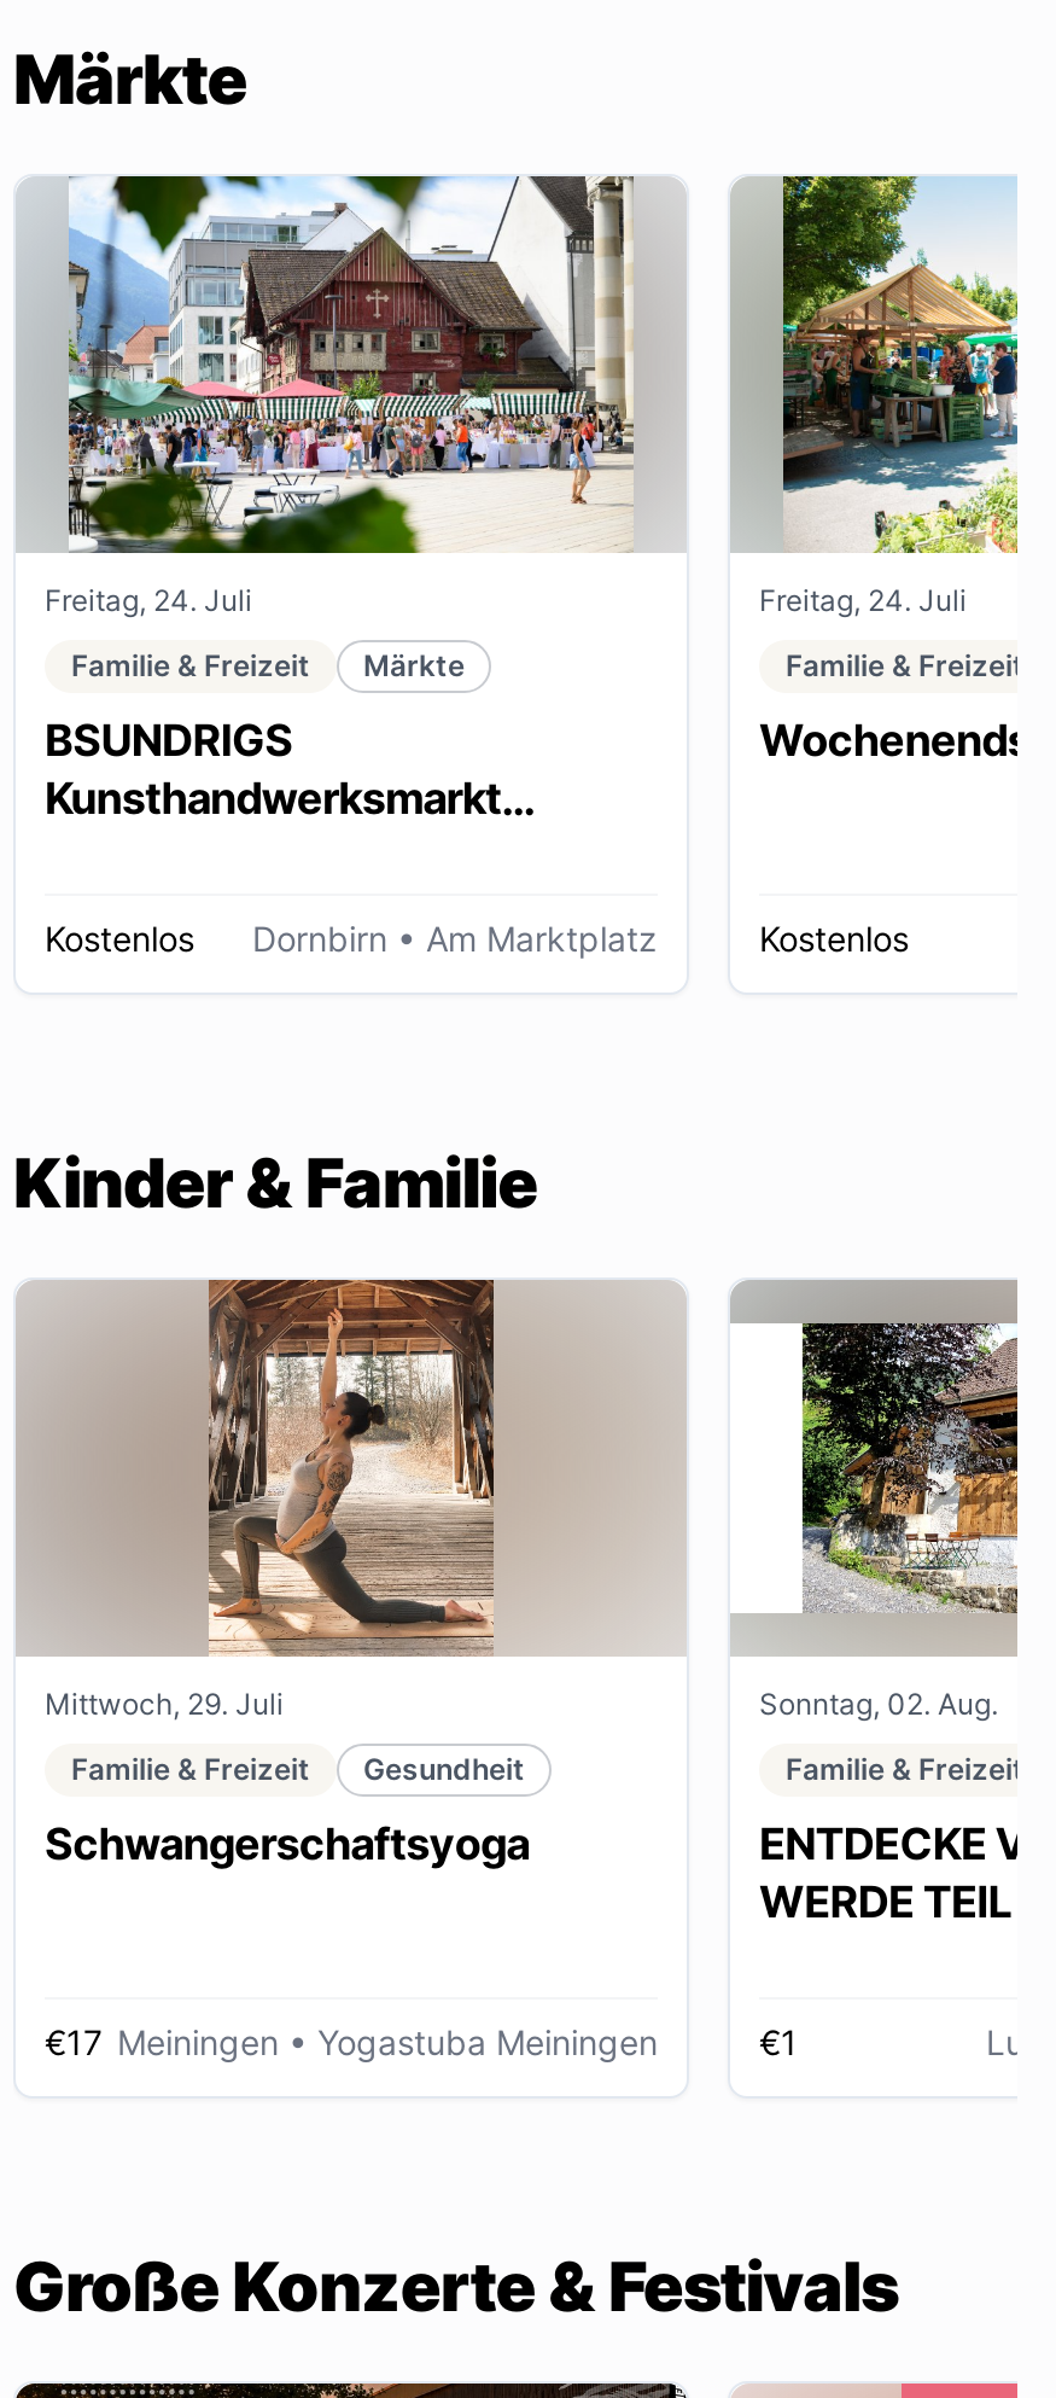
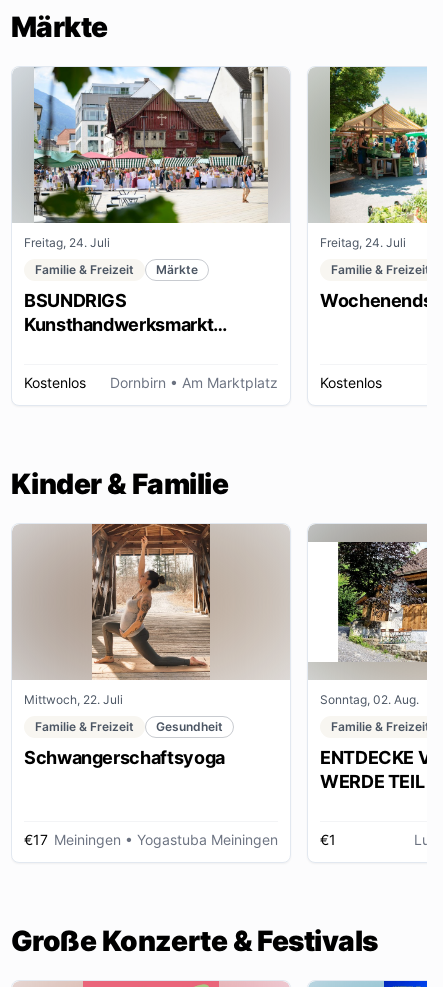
- Mittwoch, 29. Juli
+ Mittwoch, 22. Juli
